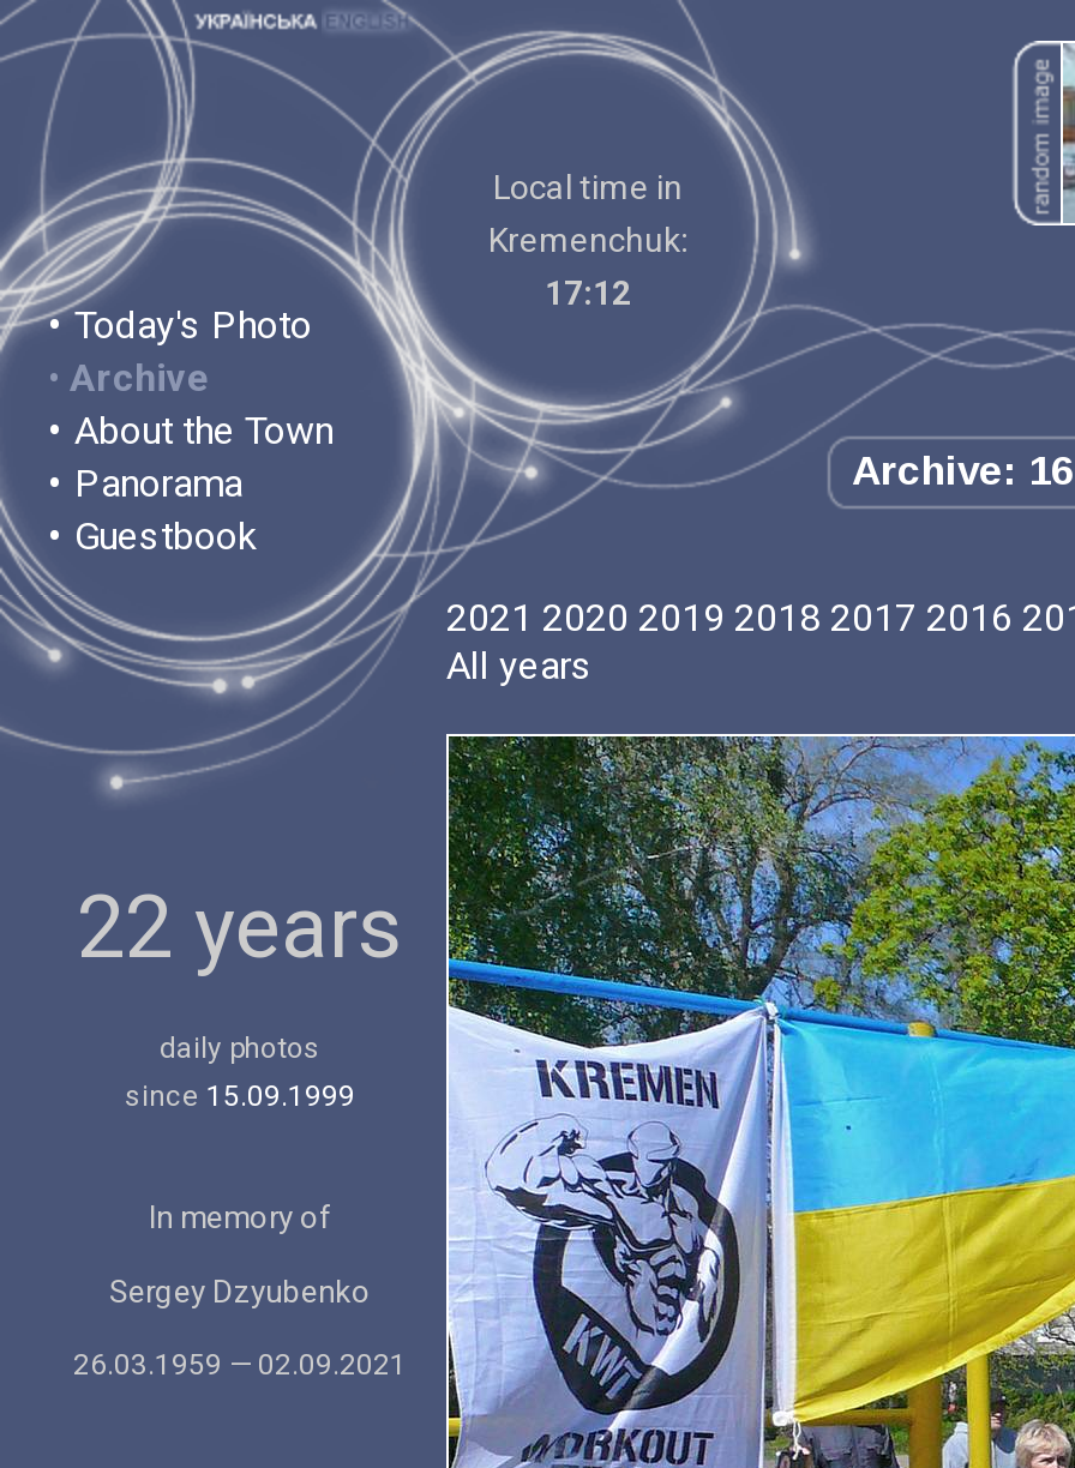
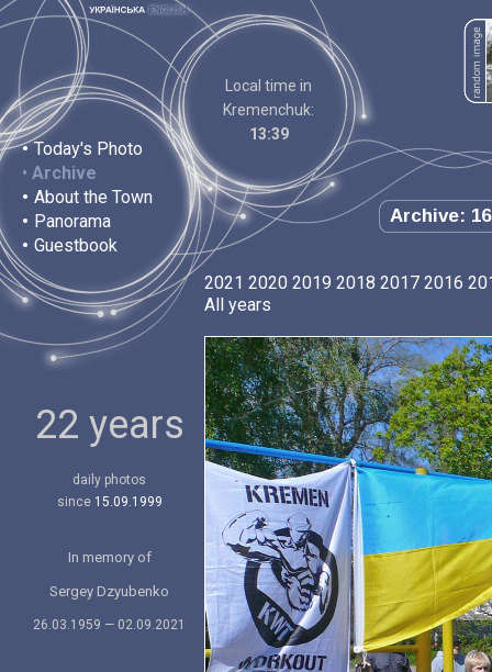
- 17:12
+ 13:39
